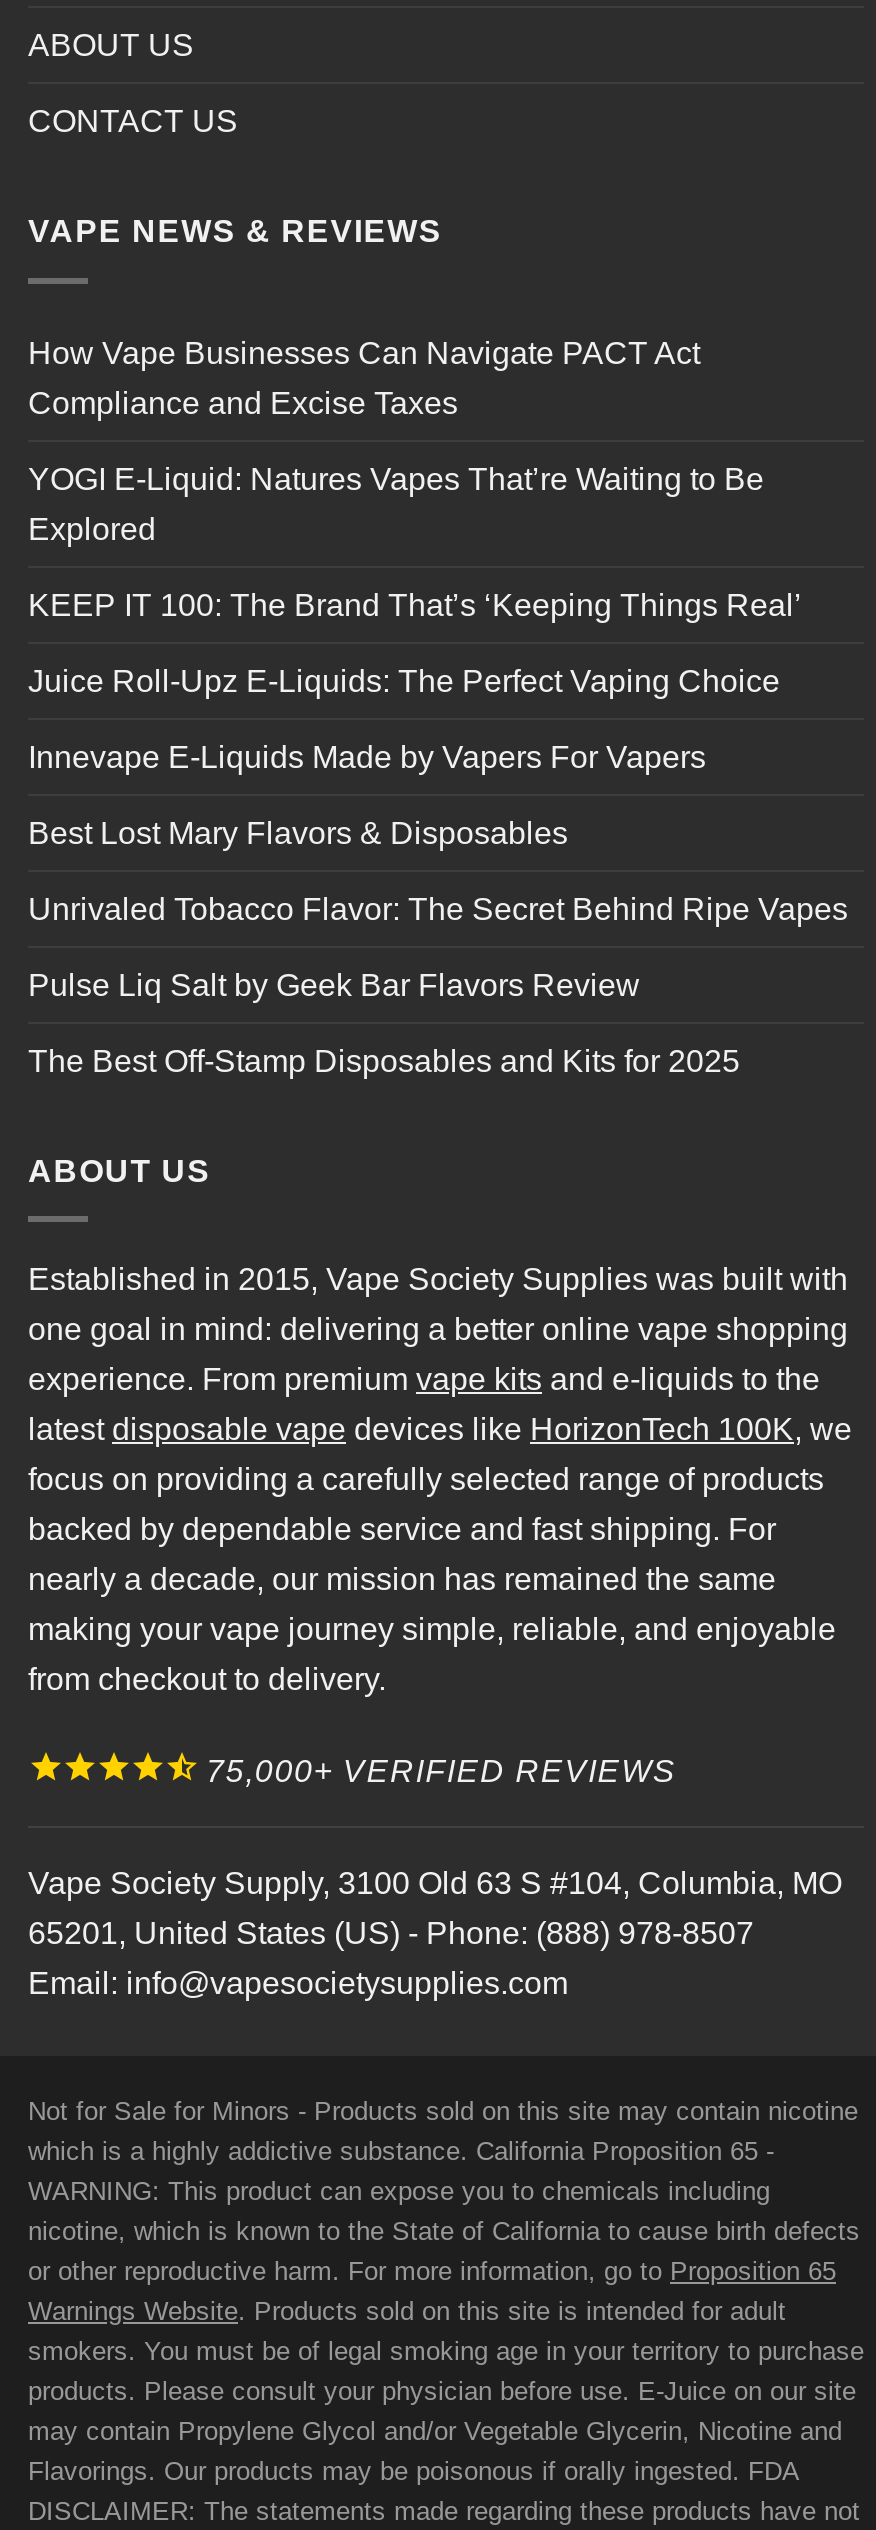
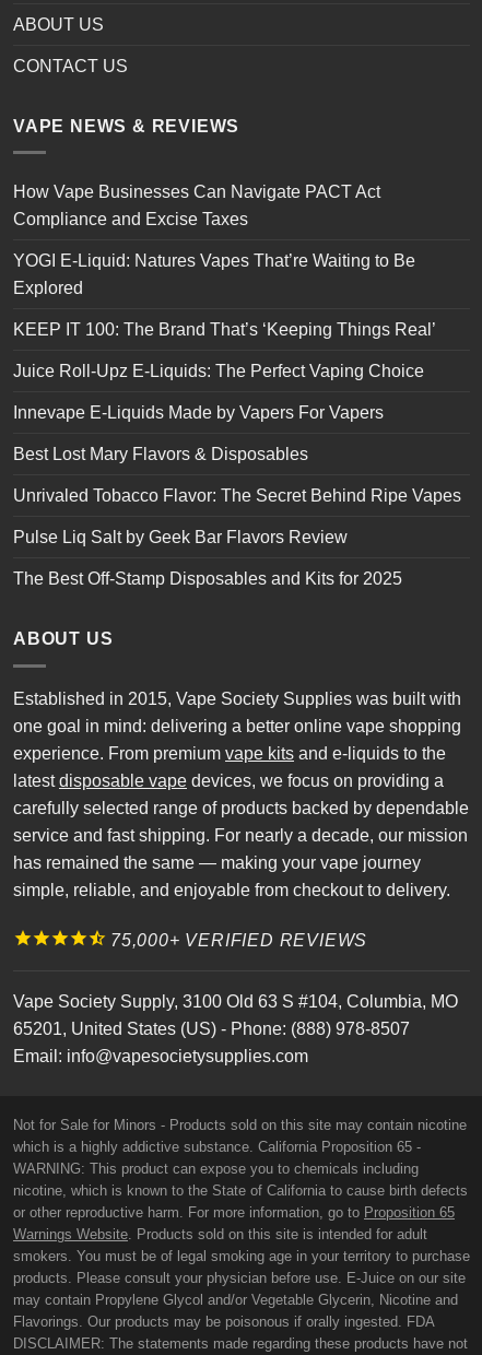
- latest disposable vape devices like HorizonTech 100K, we
- focus on providing a carefully selected range of products
- backed by dependable service and fast shipping. For
- nearly a decade, our mission has remained the same
- making your vape journey simple, reliable, and enjoyable
- from checkout to delivery.
+ latest disposable vape devices, we focus on providing a
+ carefully selected range of products backed by dependable
+ service and fast shipping. For nearly a decade, our mission
+ has remained the same — making your vape journey
+ simple, reliable, and enjoyable from checkout to delivery.
